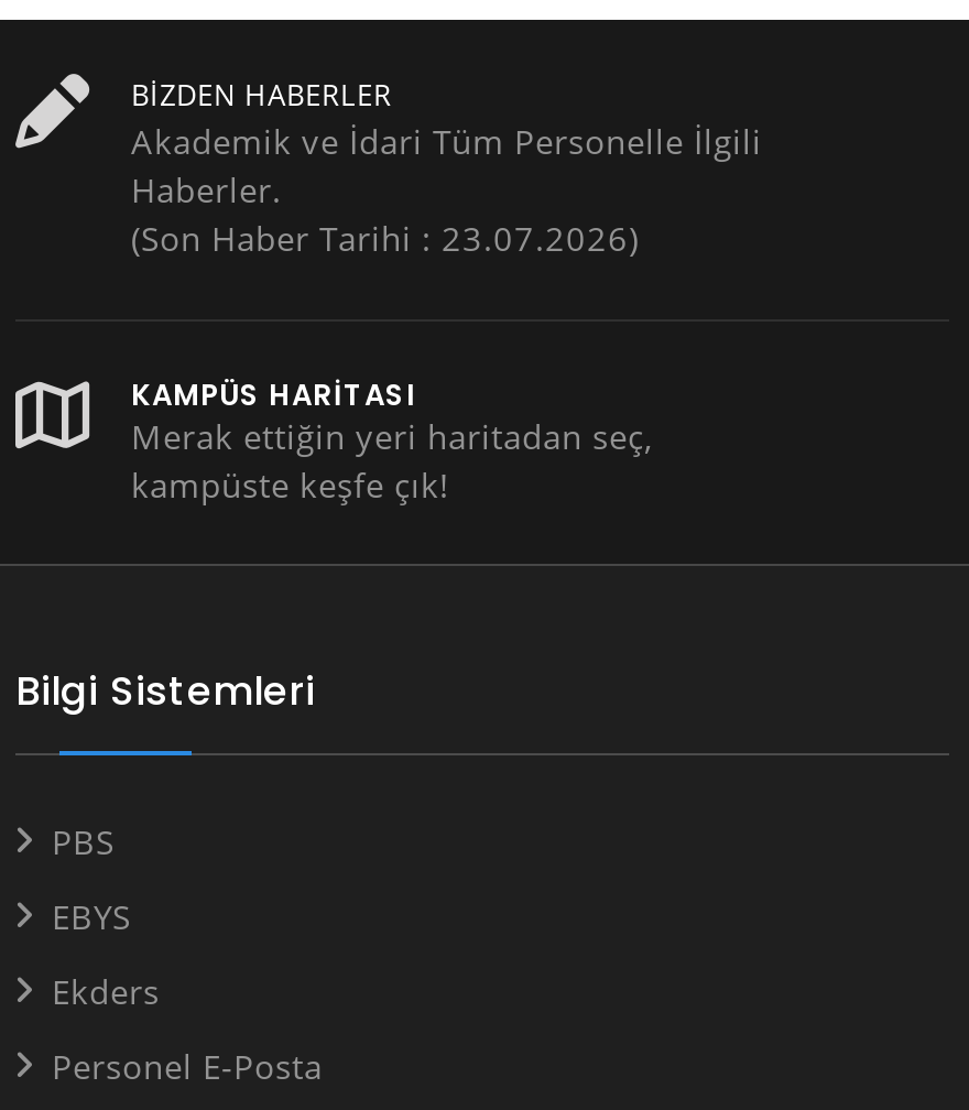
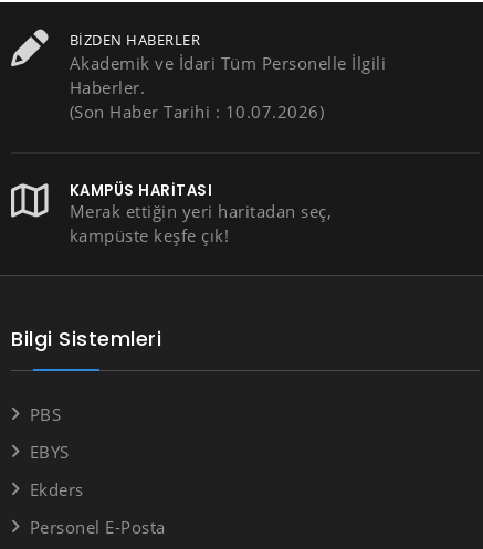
- (Son Haber Tarihi : 23.07.2026)
+ (Son Haber Tarihi : 10.07.2026)
